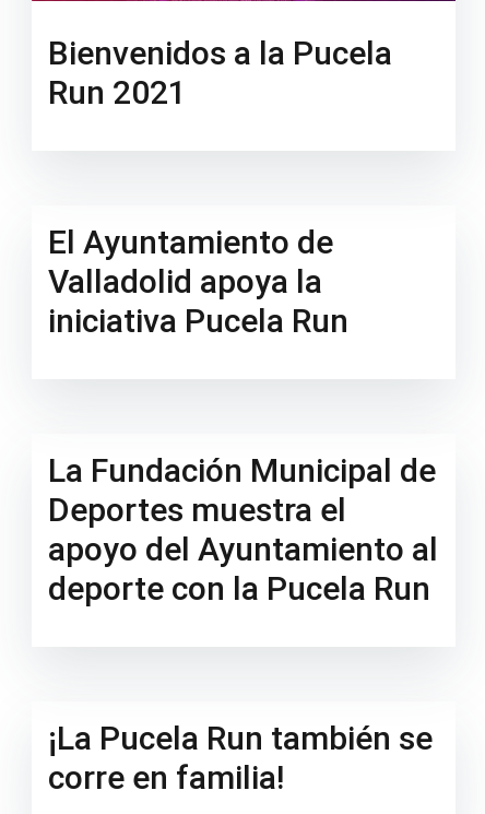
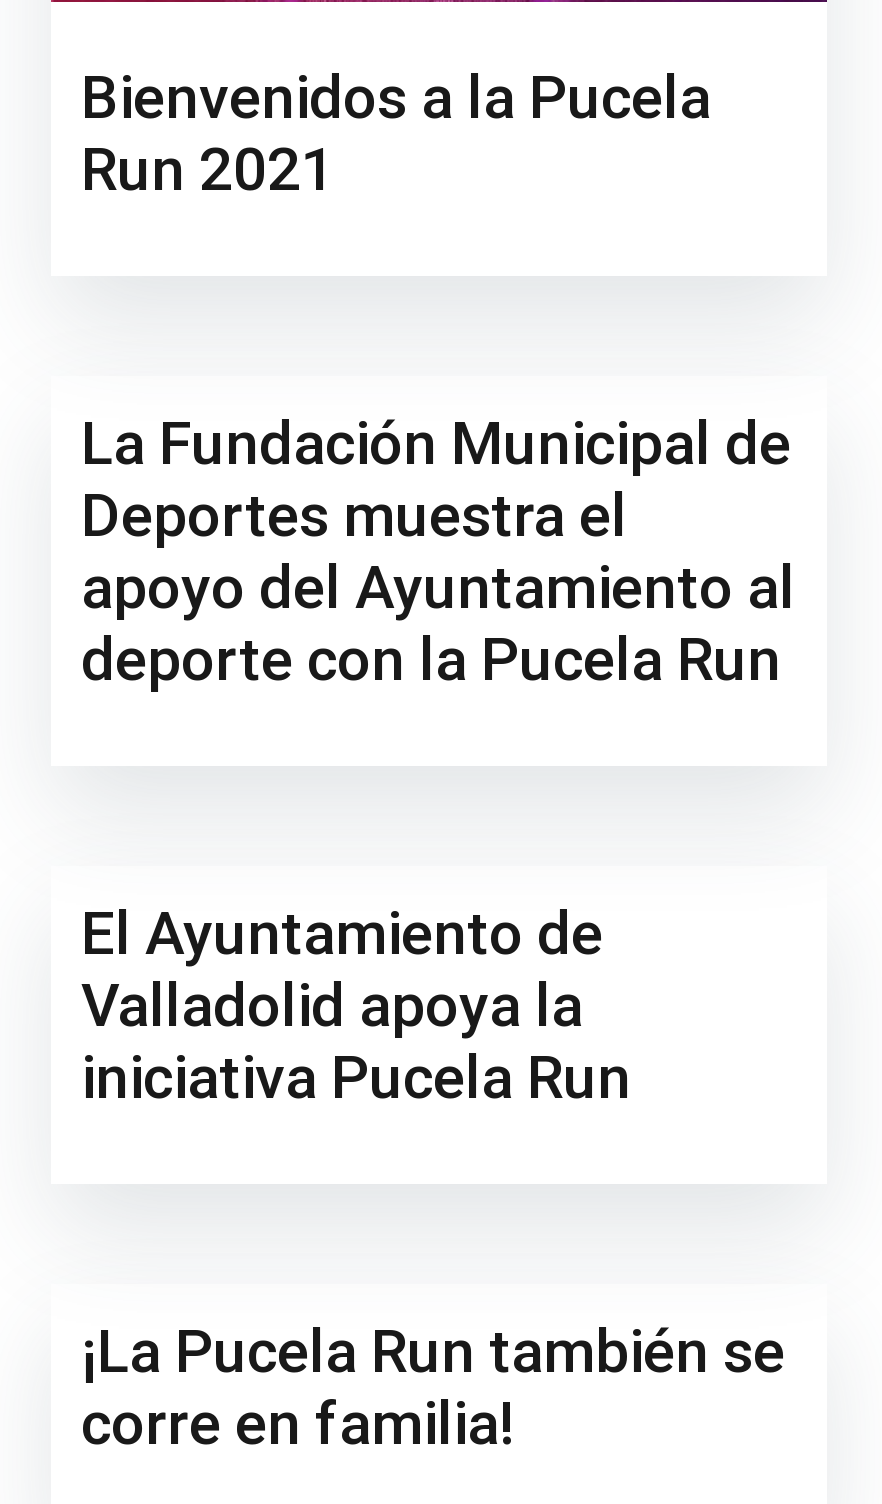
moved down: El Ayuntamiento de | Valladolid apoya la | iniciativa Pucela Run

moved up: La Fundación Municipal de | Deportes muestra el | apoyo del Ayuntamiento al | deporte con la Pucela Run
